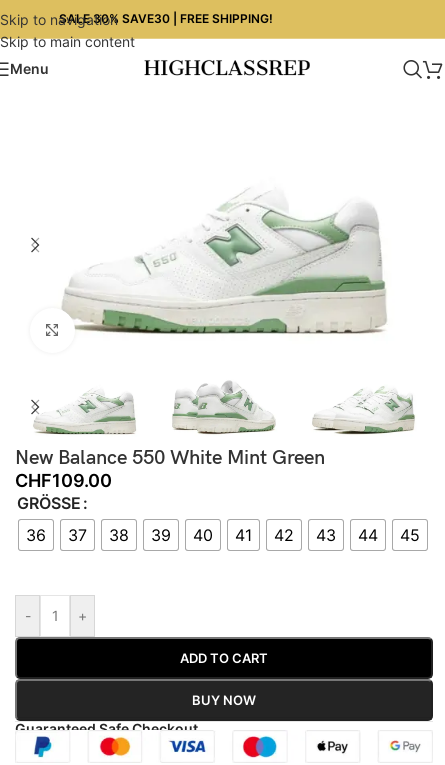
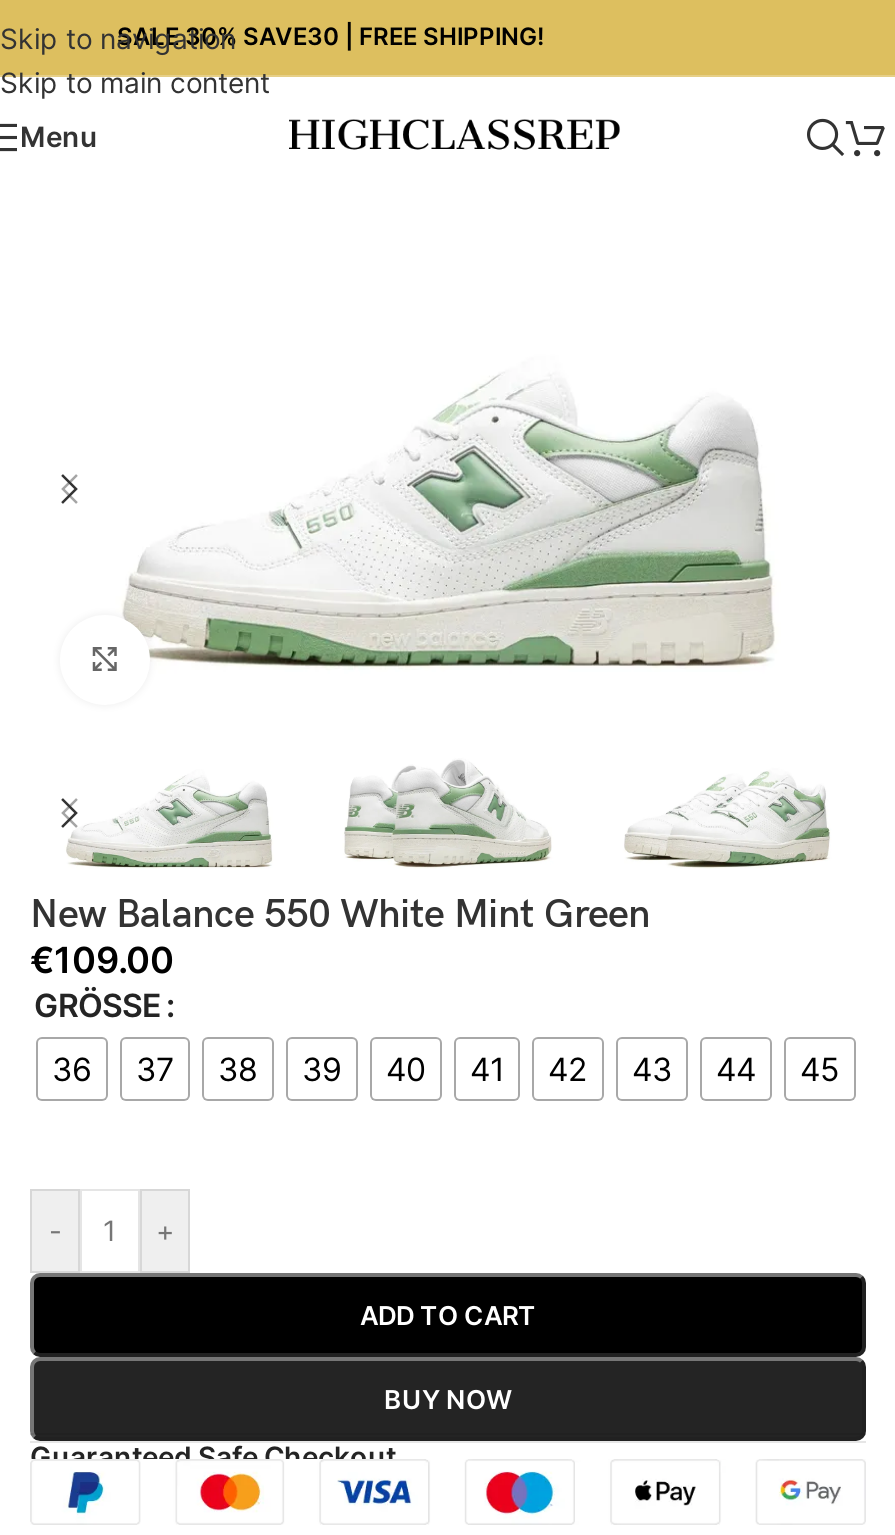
- CHF109.00
+ €109.00
